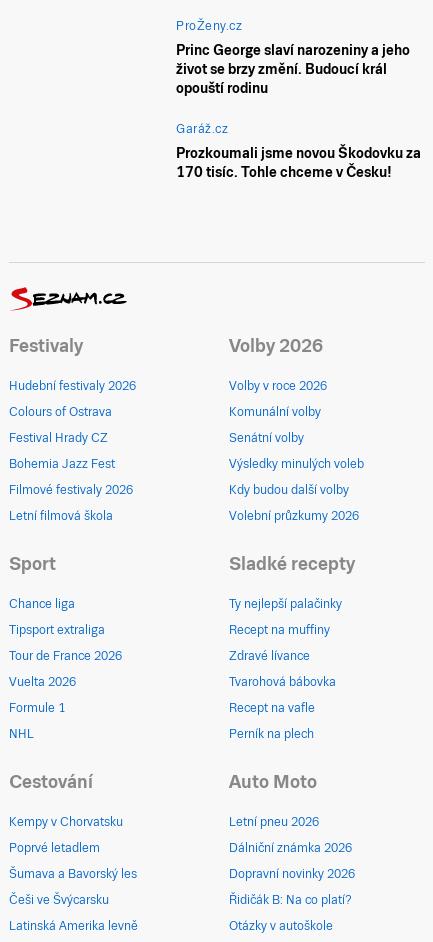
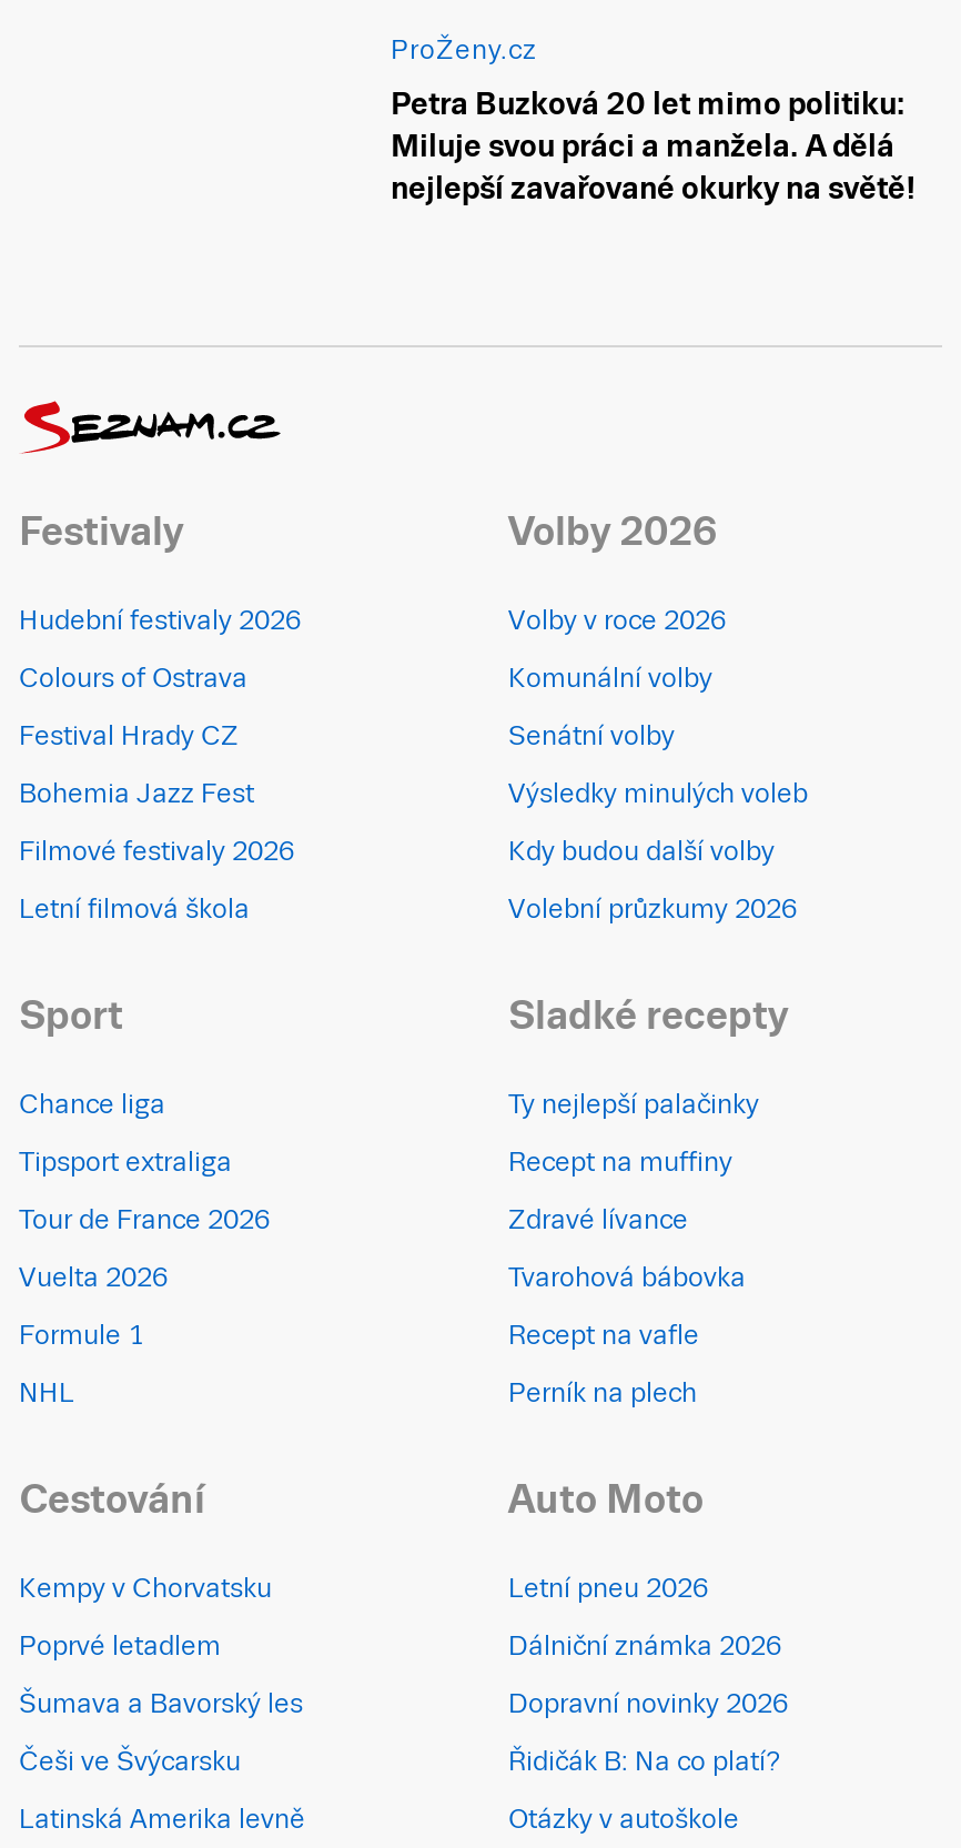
- Princ George slaví narozeniny a jeho
- život se brzy změní. Budoucí král
- opouští rodinu
- Garáž.cz
- Prozkoumali jsme novou Škodovku za
- 170 tisíc. Tohle chceme v Česku!
+ Petra Buzková 20 let mimo politiku:
+ Miluje svou práci a manžela. A dělá
+ nejlepší zavařované okurky na světě!
